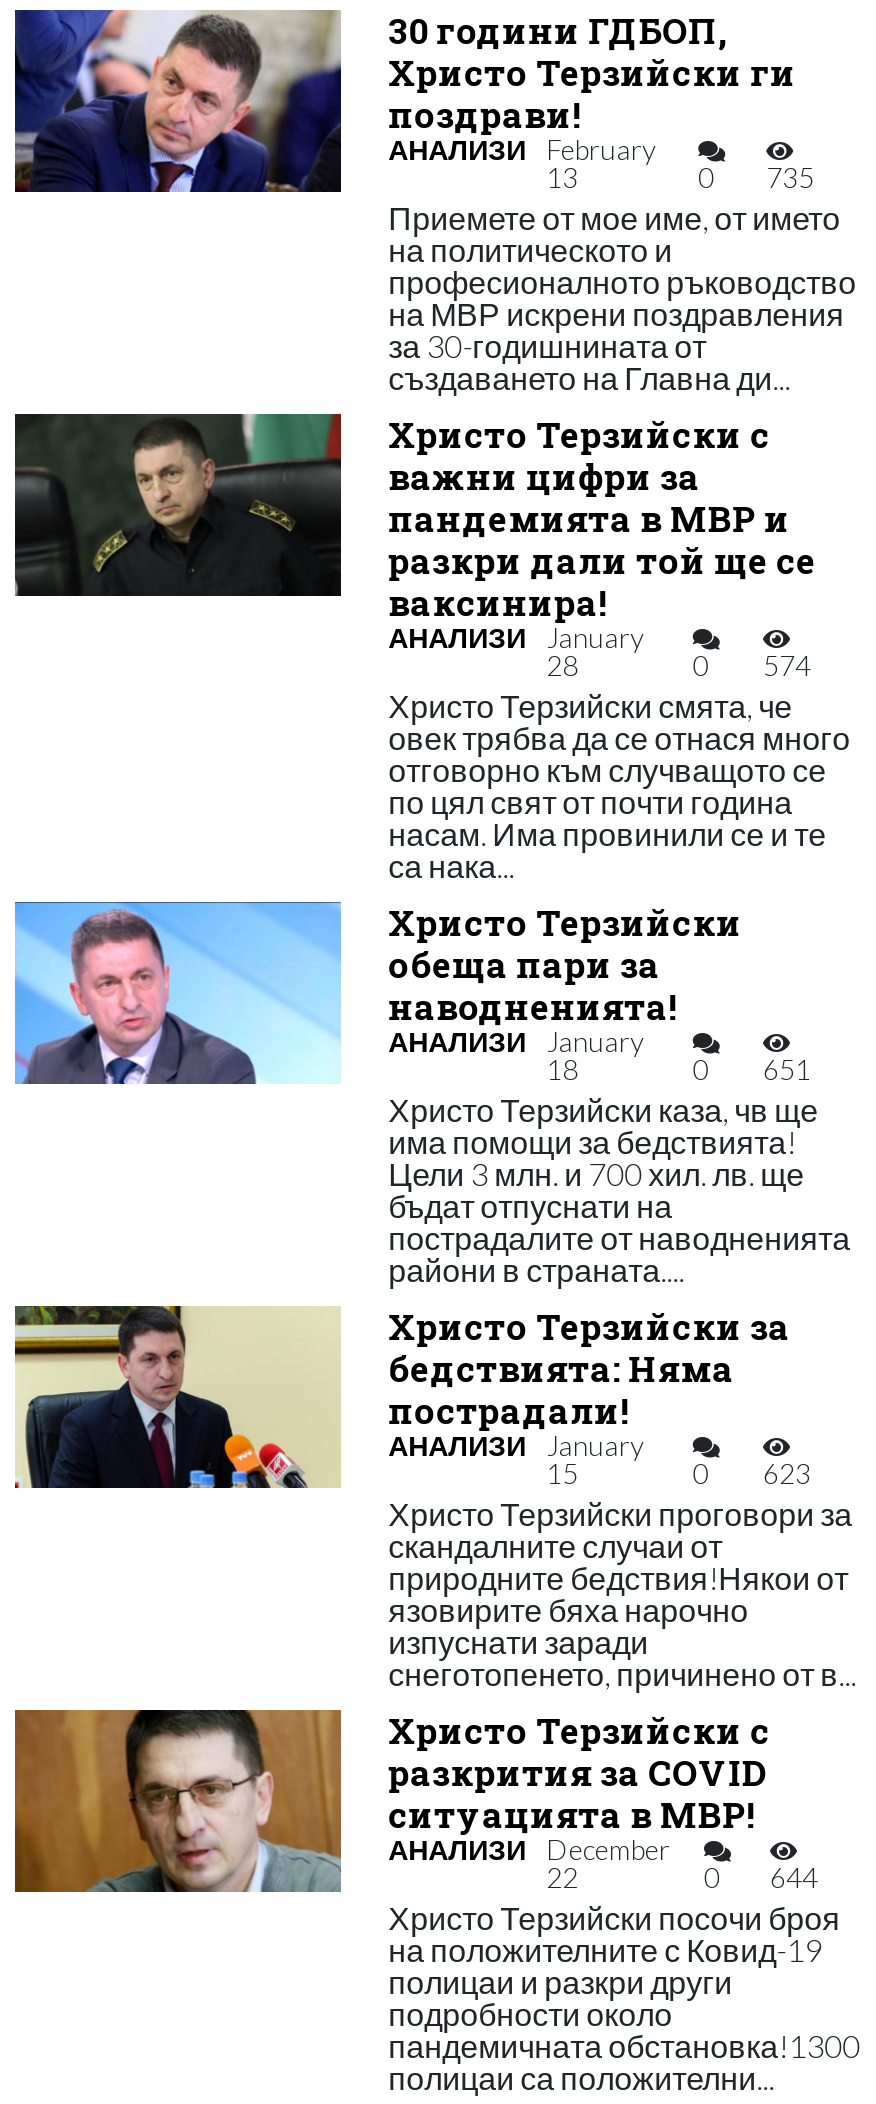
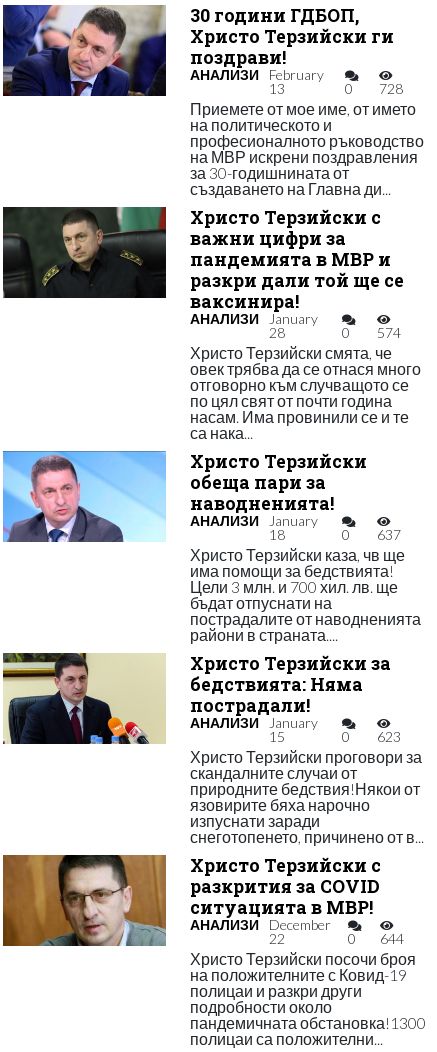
- 735
+ 728

- 651
+ 637
